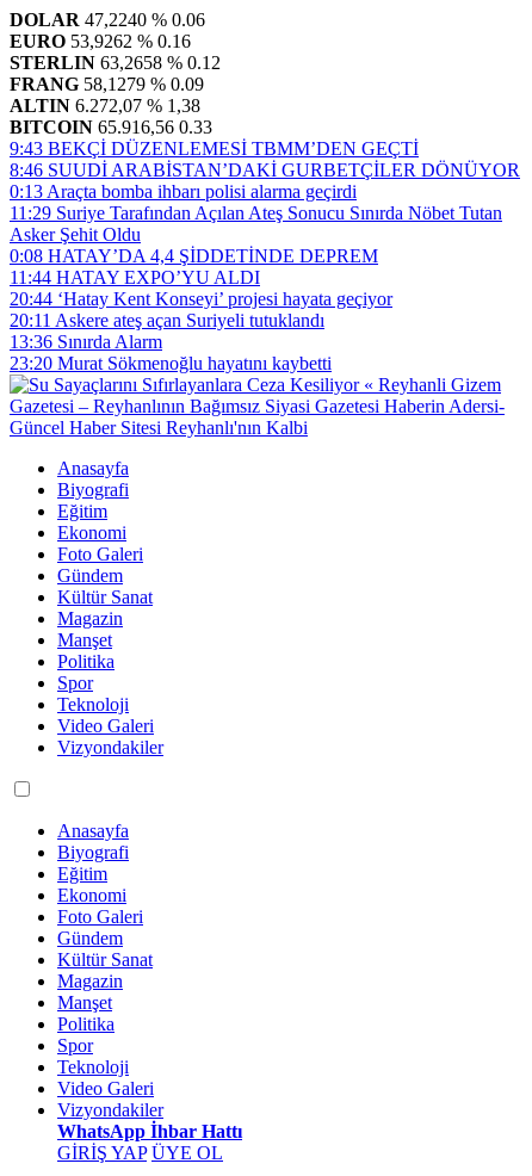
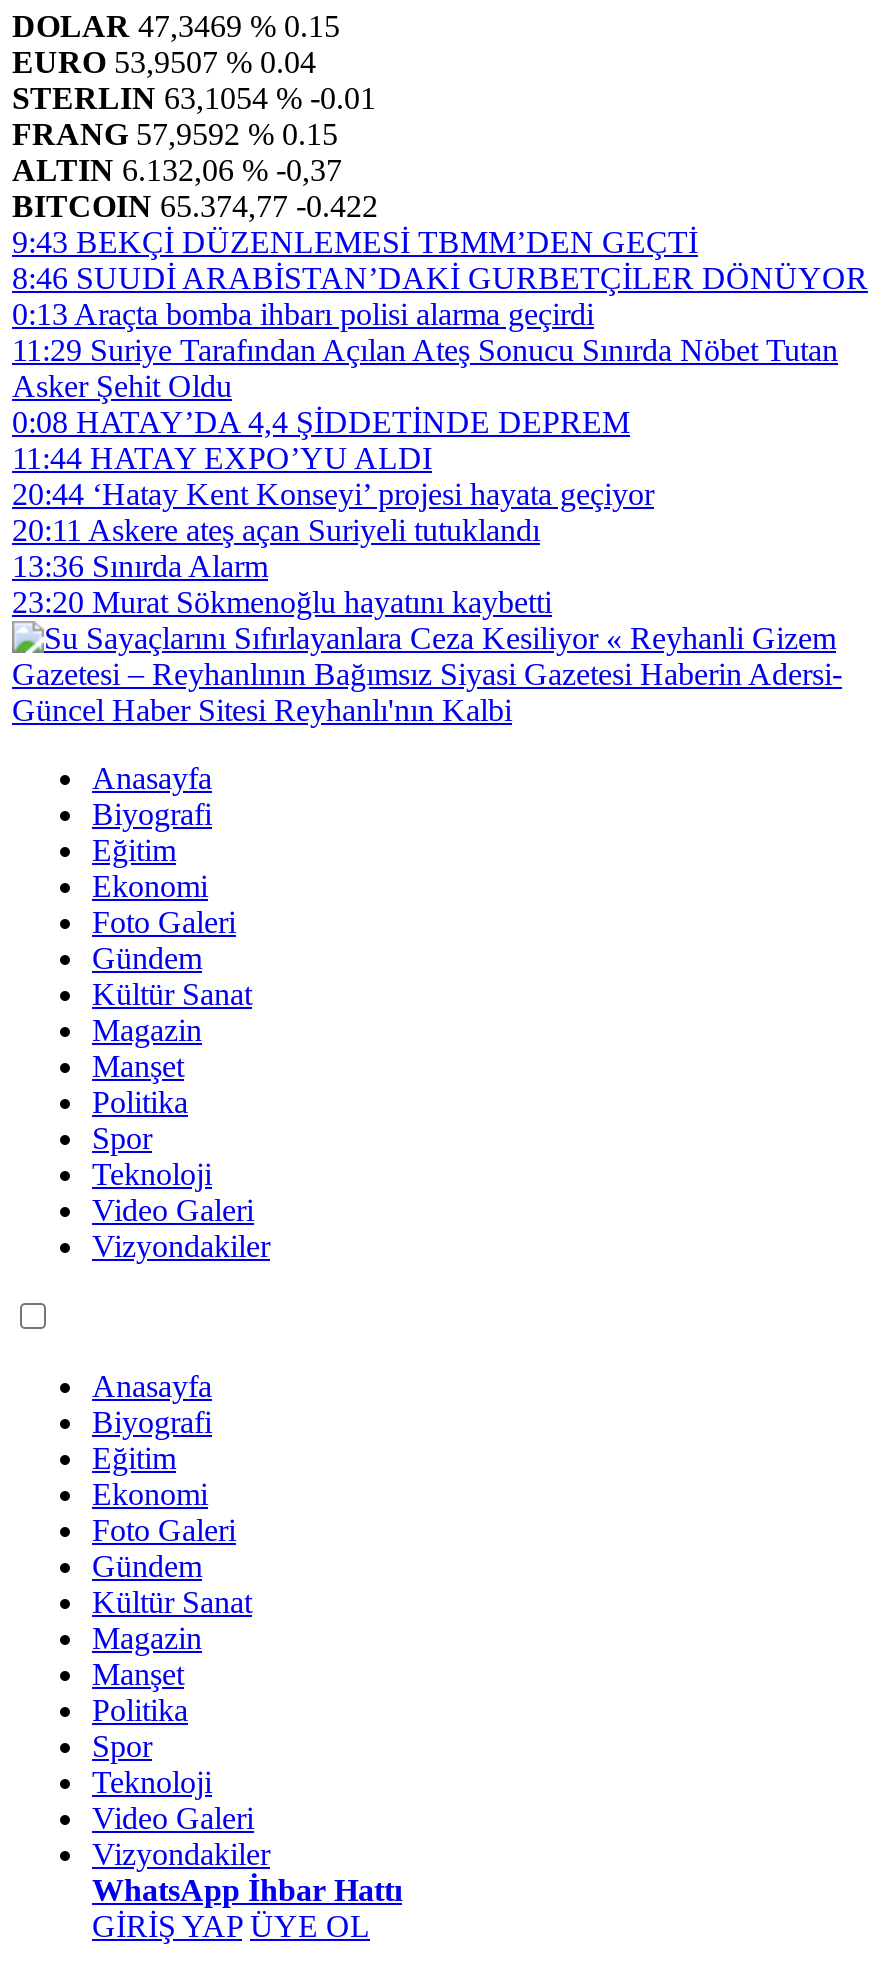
- DOLAR 47,2240 % 0.06
+ DOLAR 47,3469 % 0.15

- EURO 53,9262 % 0.16
+ EURO 53,9507 % 0.04

- STERLIN 63,2658 % 0.12
+ STERLIN 63,1054 % -0.01

- FRANG 58,1279 % 0.09
+ FRANG 57,9592 % 0.15

- ALTIN 6.272,07 % 1,38
+ ALTIN 6.132,06 % -0,37

- BITCOIN 65.916,56 0.33
+ BITCOIN 65.374,77 -0.422
